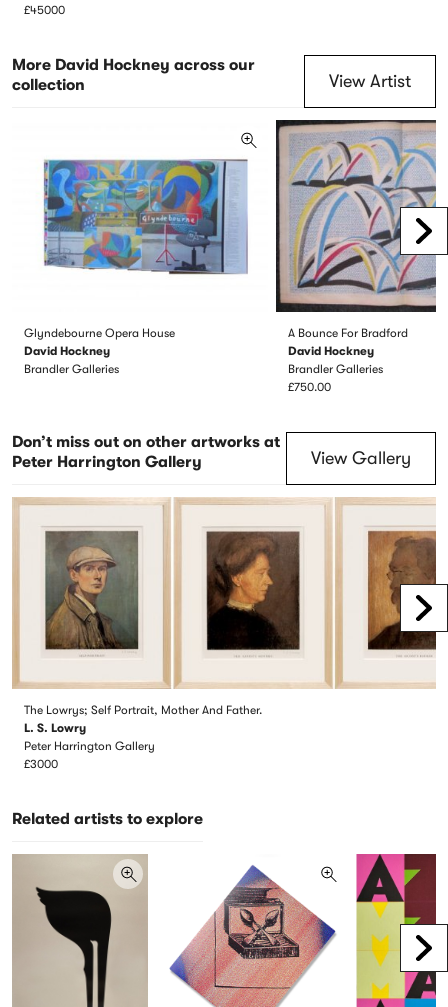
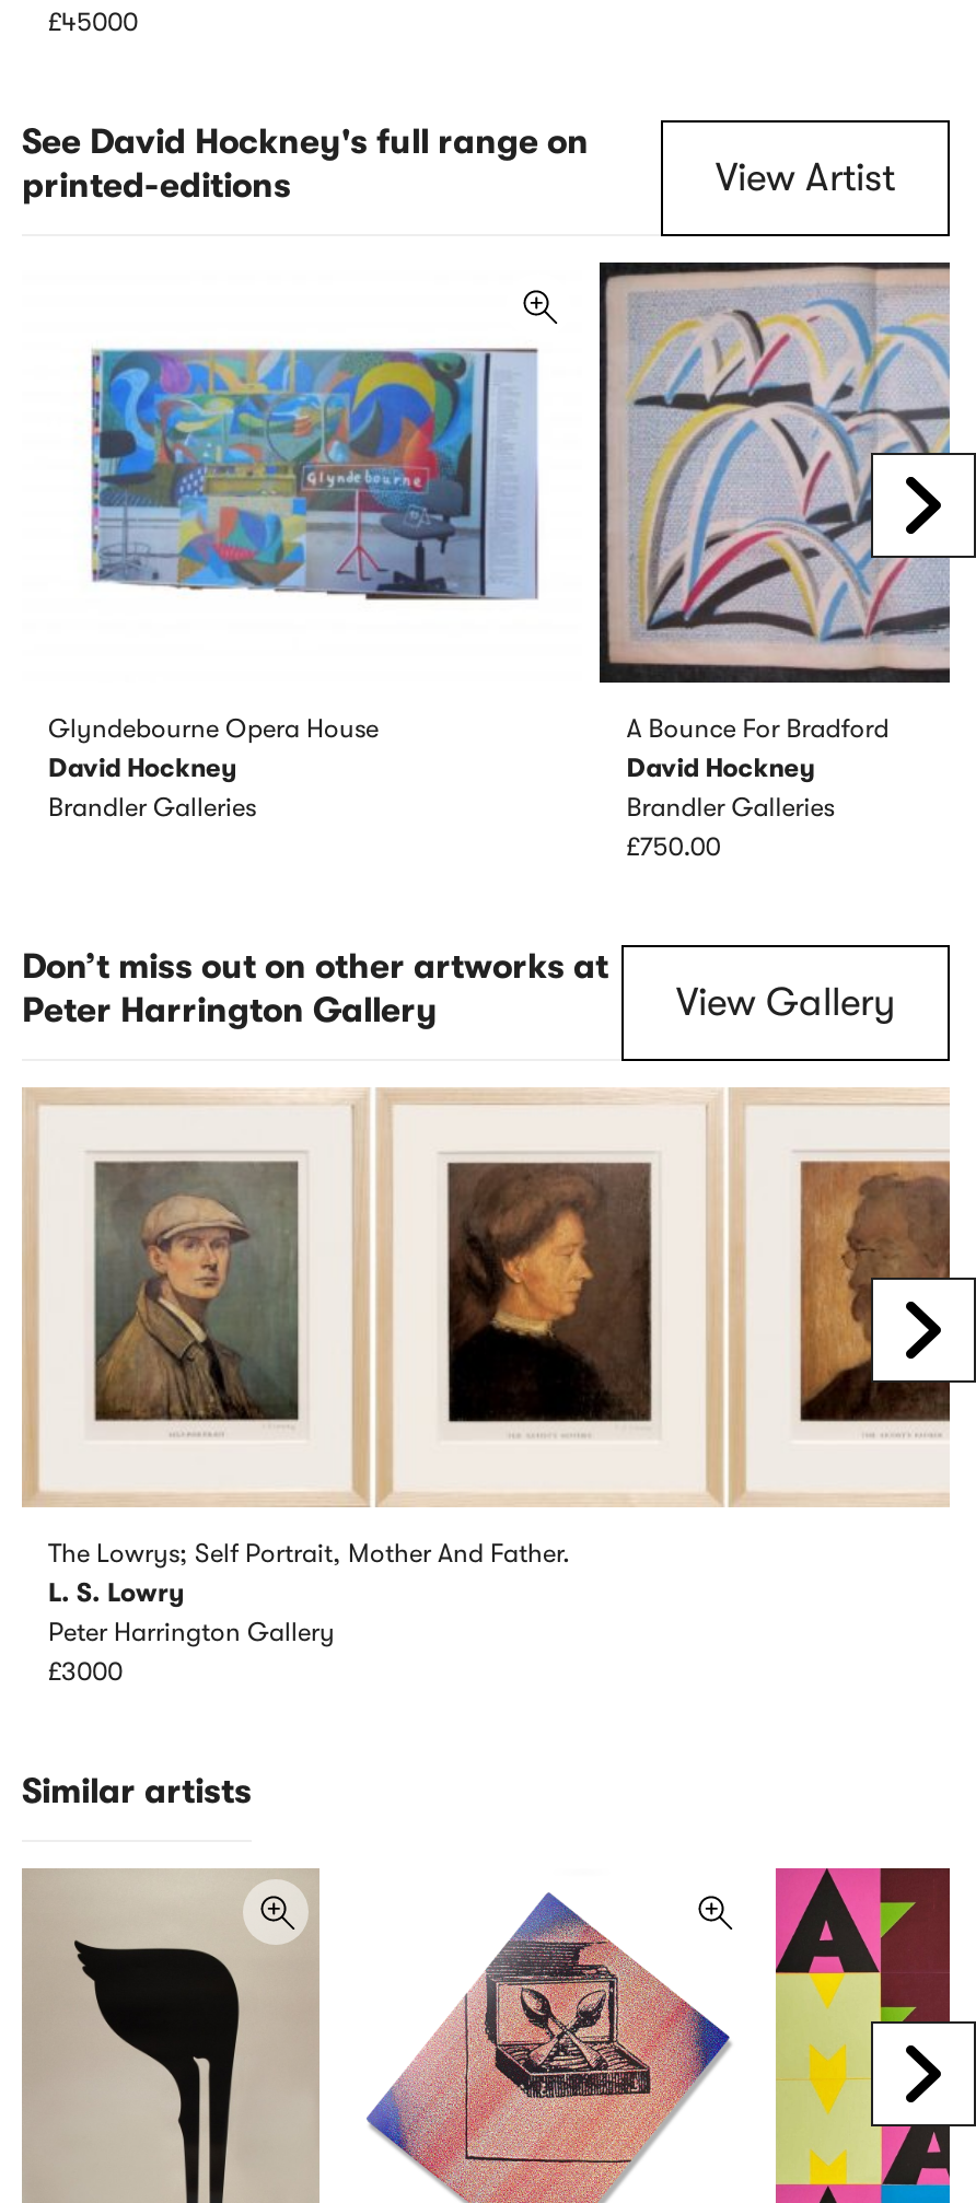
- More David Hockney across our
- collection
+ See David Hockney's full range on
+ printed-editions

- Related artists to explore
+ Similar artists
